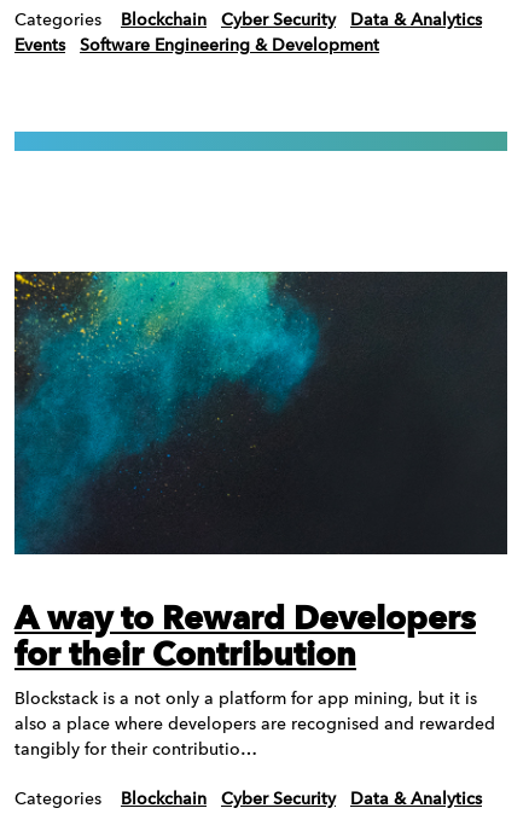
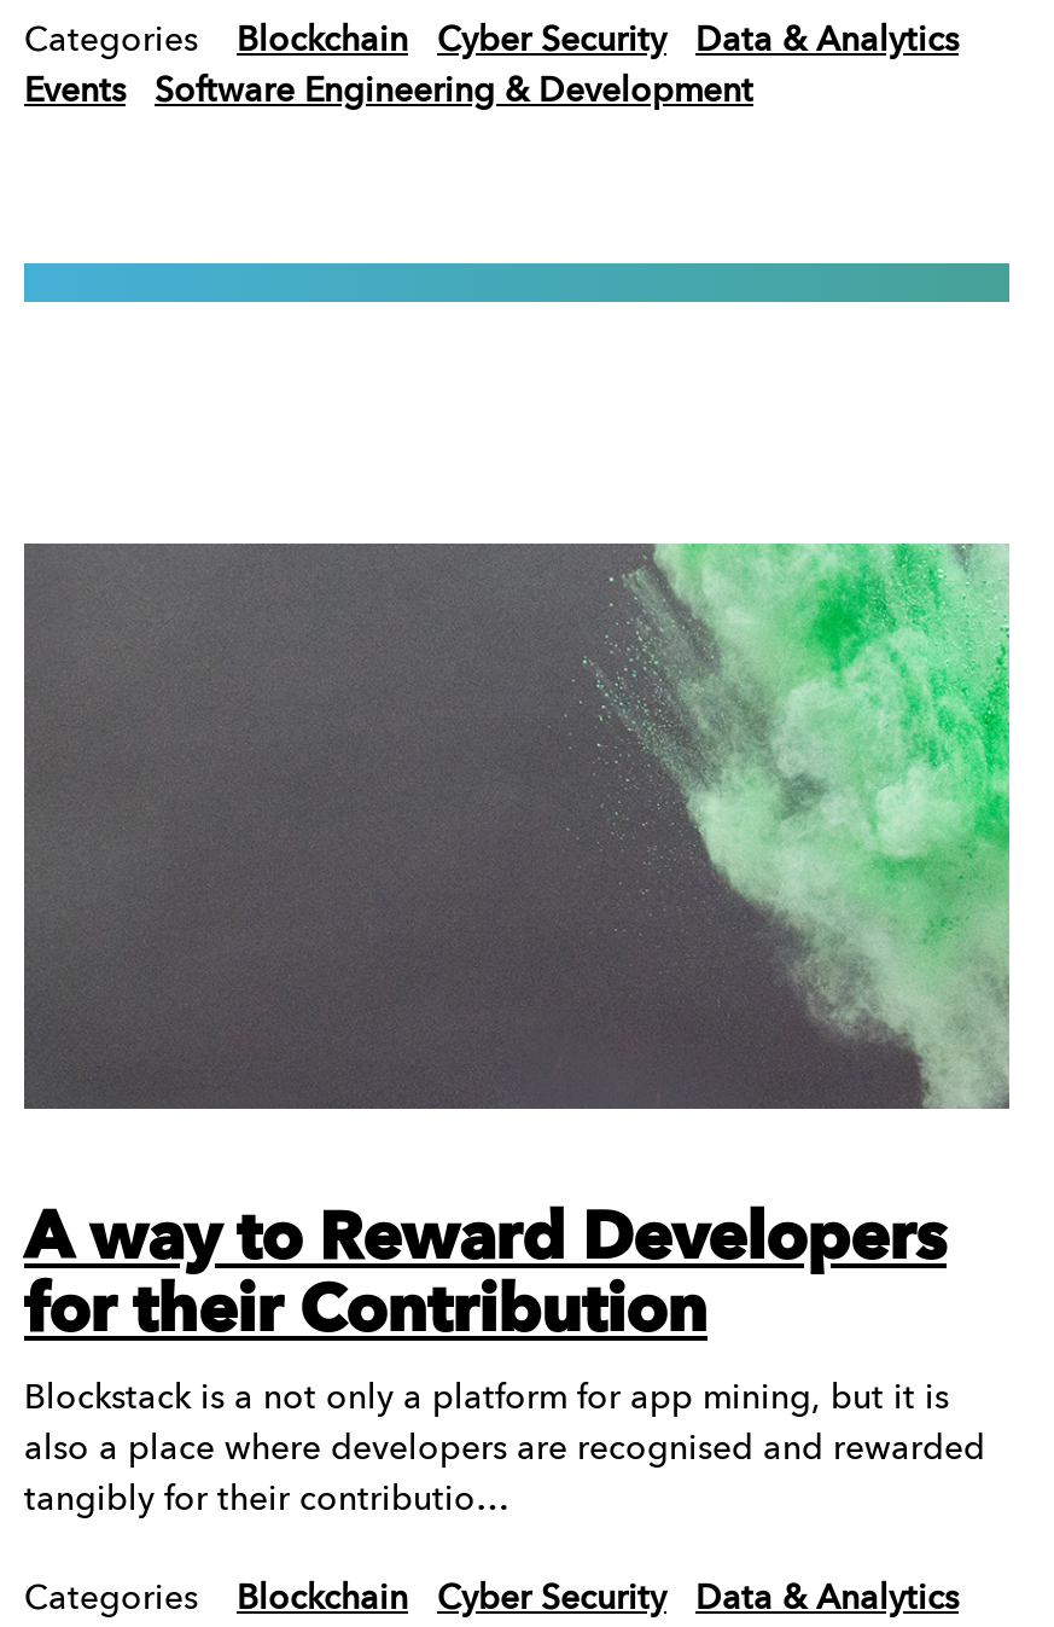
- [image]
+ [image]
